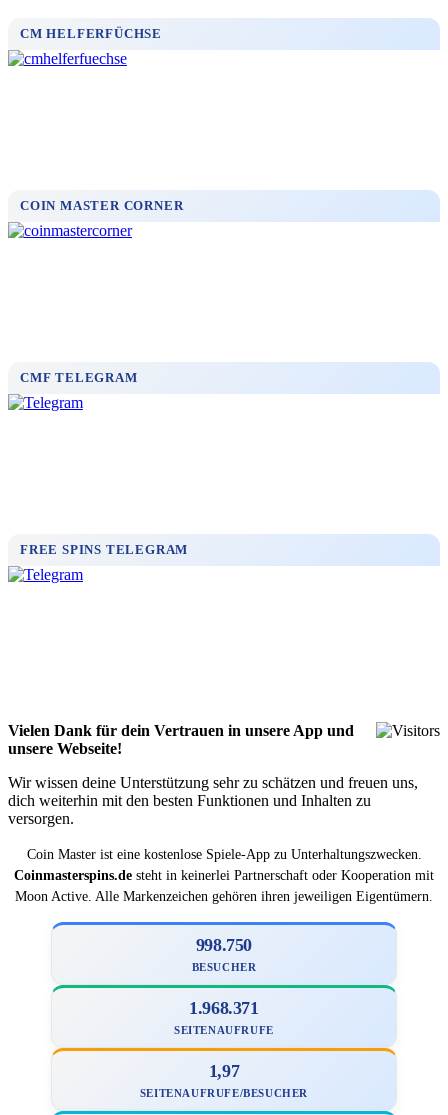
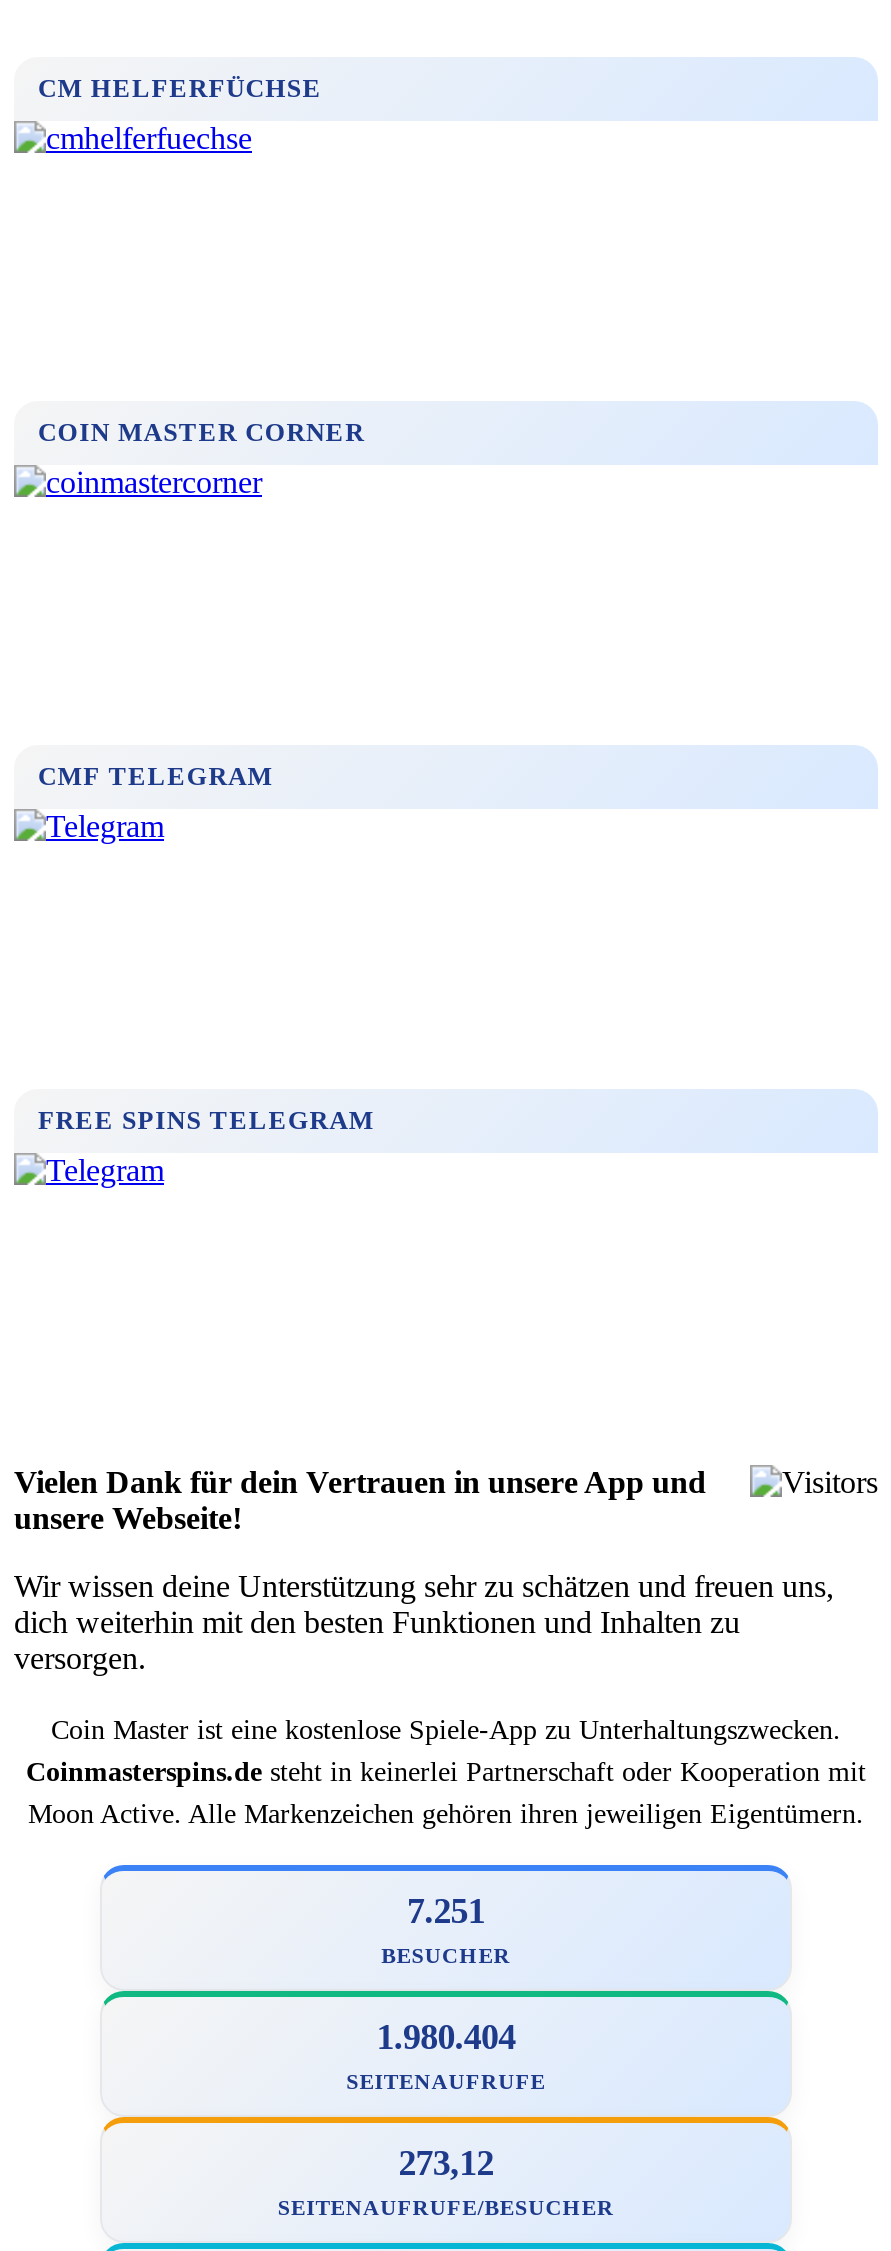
- 998.750
+ 7.251

- 1.968.371
+ 1.980.404

- 1,97
+ 273,12
